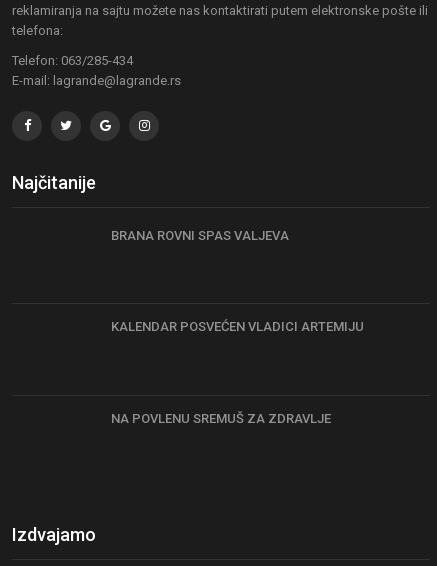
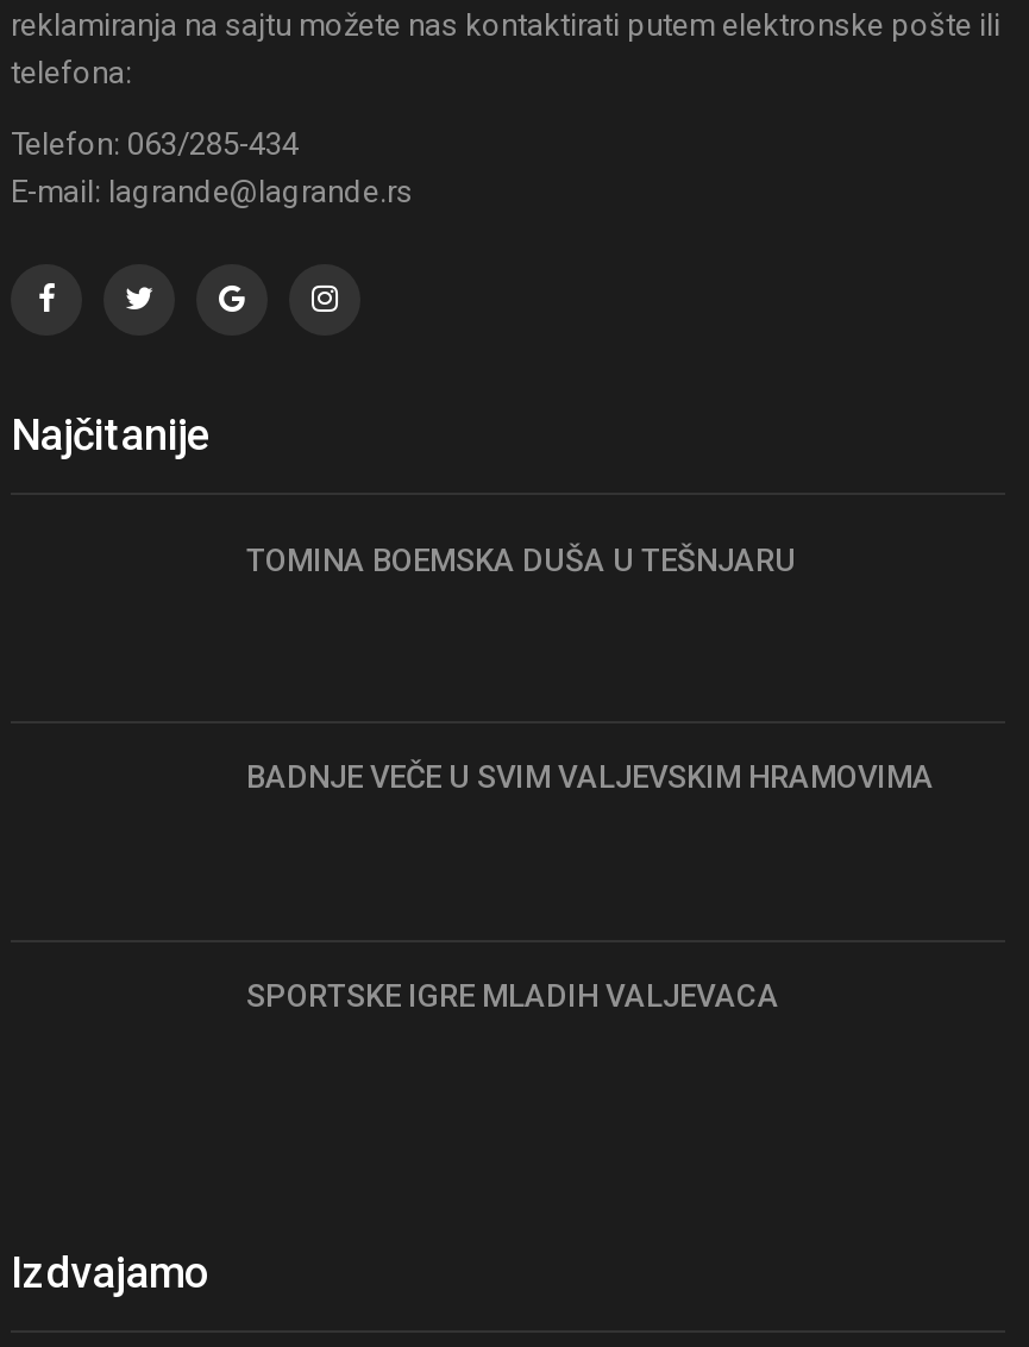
- BRANA ROVNI SPAS VALJEVA
+ TOMINA BOEMSKA DUŠA U TEŠNJARU

- KALENDAR POSVEĆEN VLADICI ARTEMIJU
+ BADNJE VEČE U SVIM VALJEVSKIM HRAMOVIMA

- NA POVLENU SREMUŠ ZA ZDRAVLJE
+ SPORTSKE IGRE MLADIH VALJEVACA
